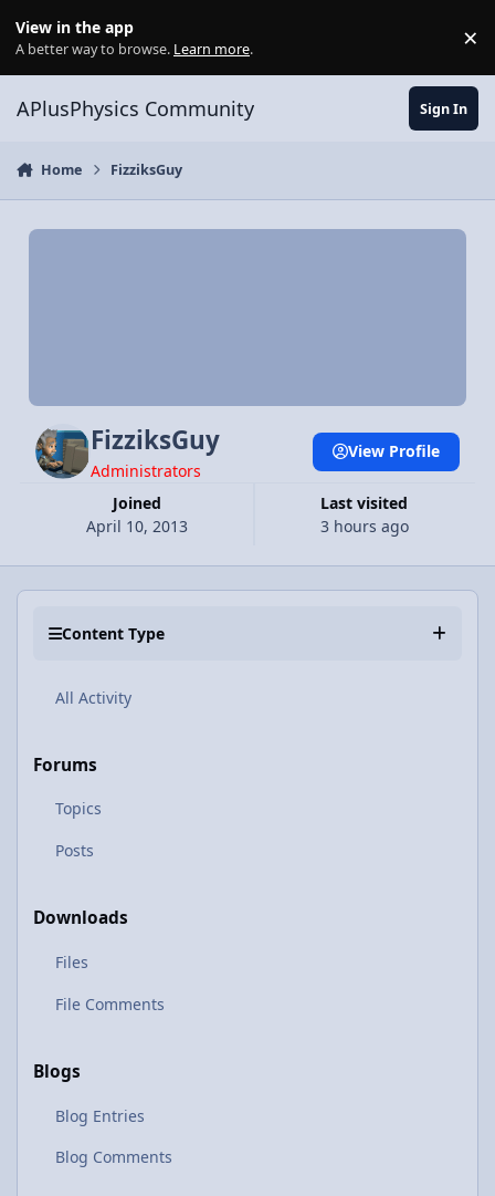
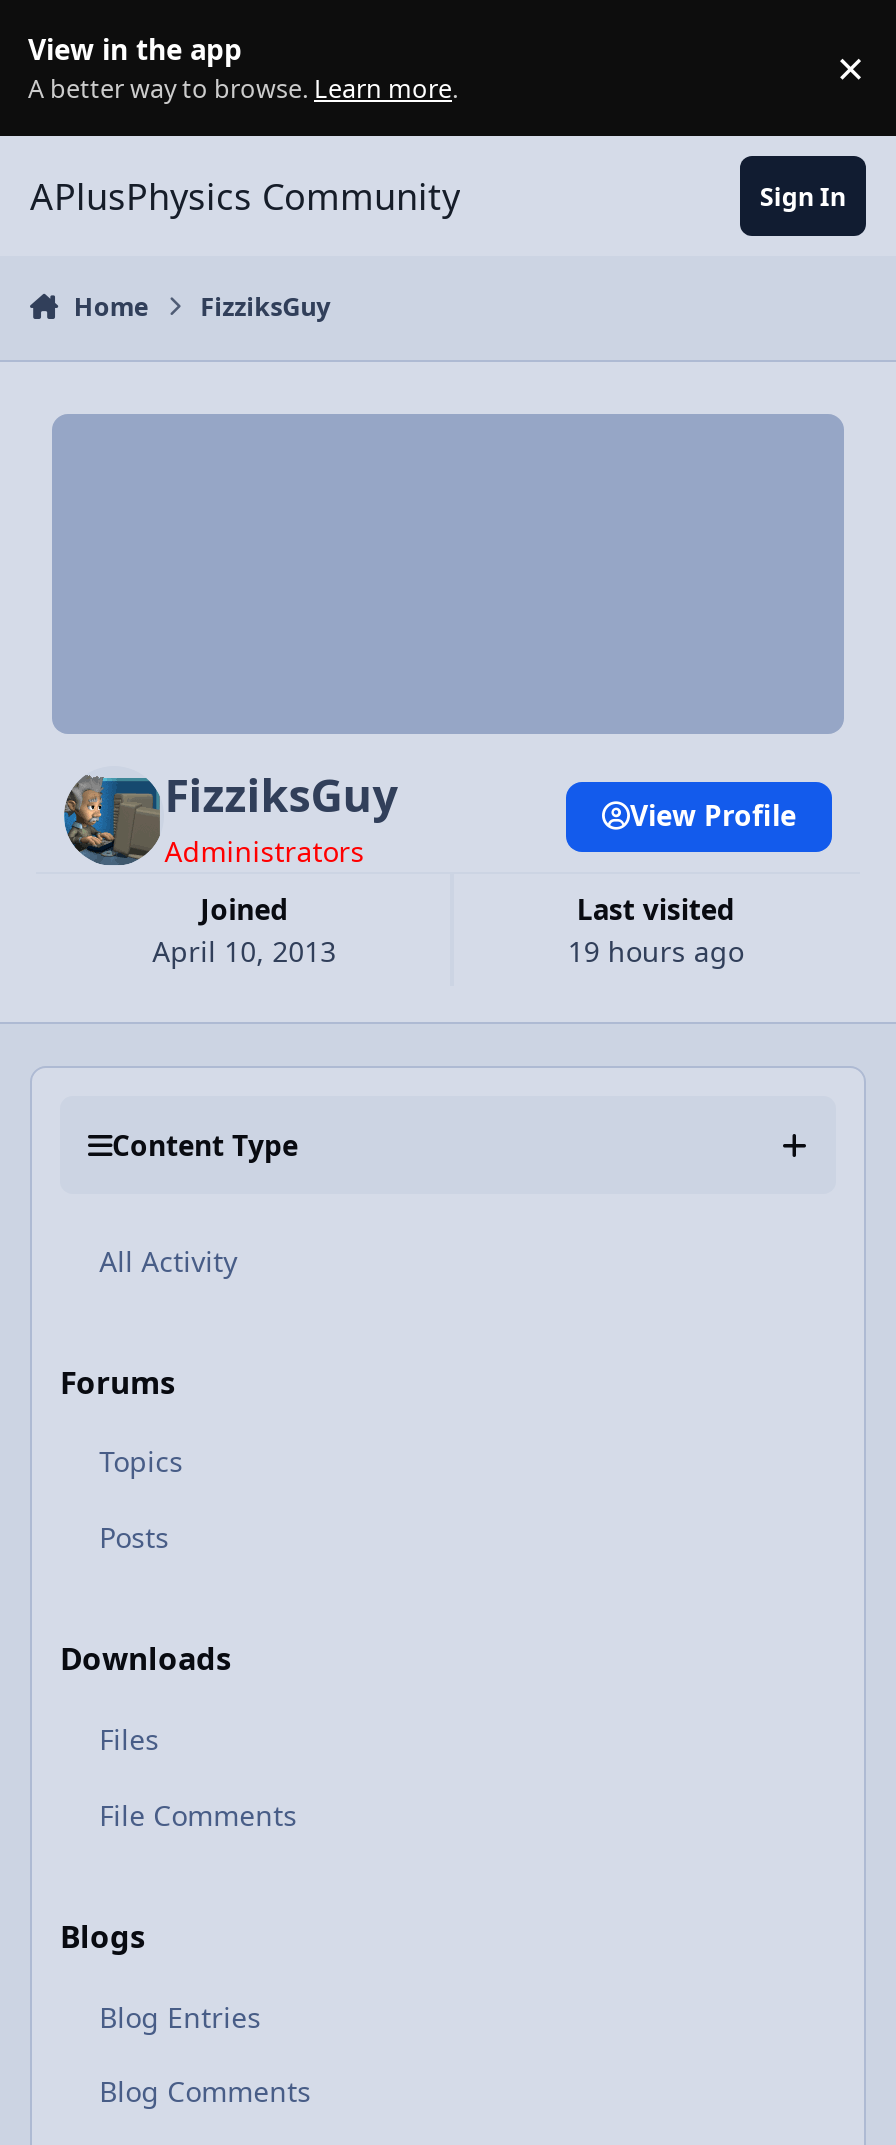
- 3 hours ago
+ 19 hours ago
